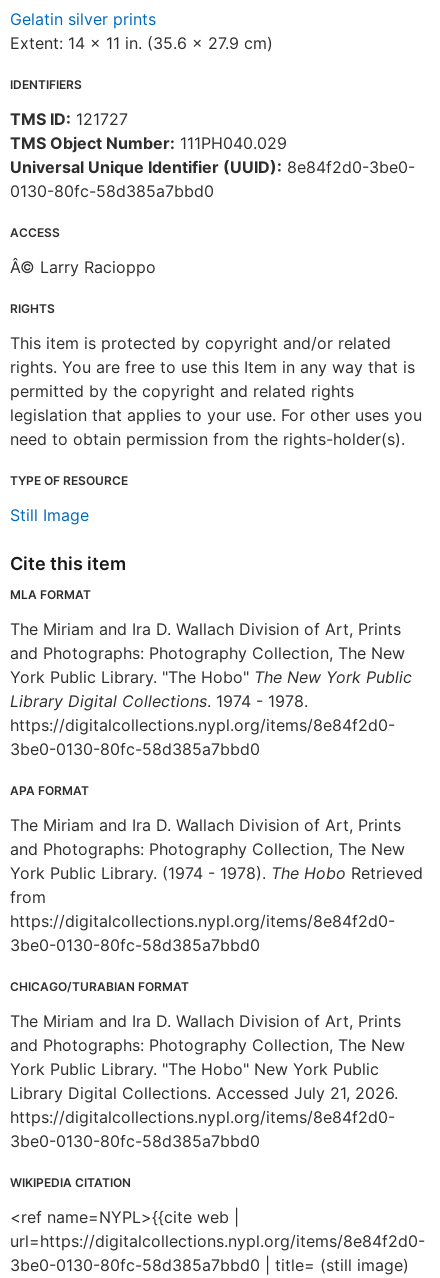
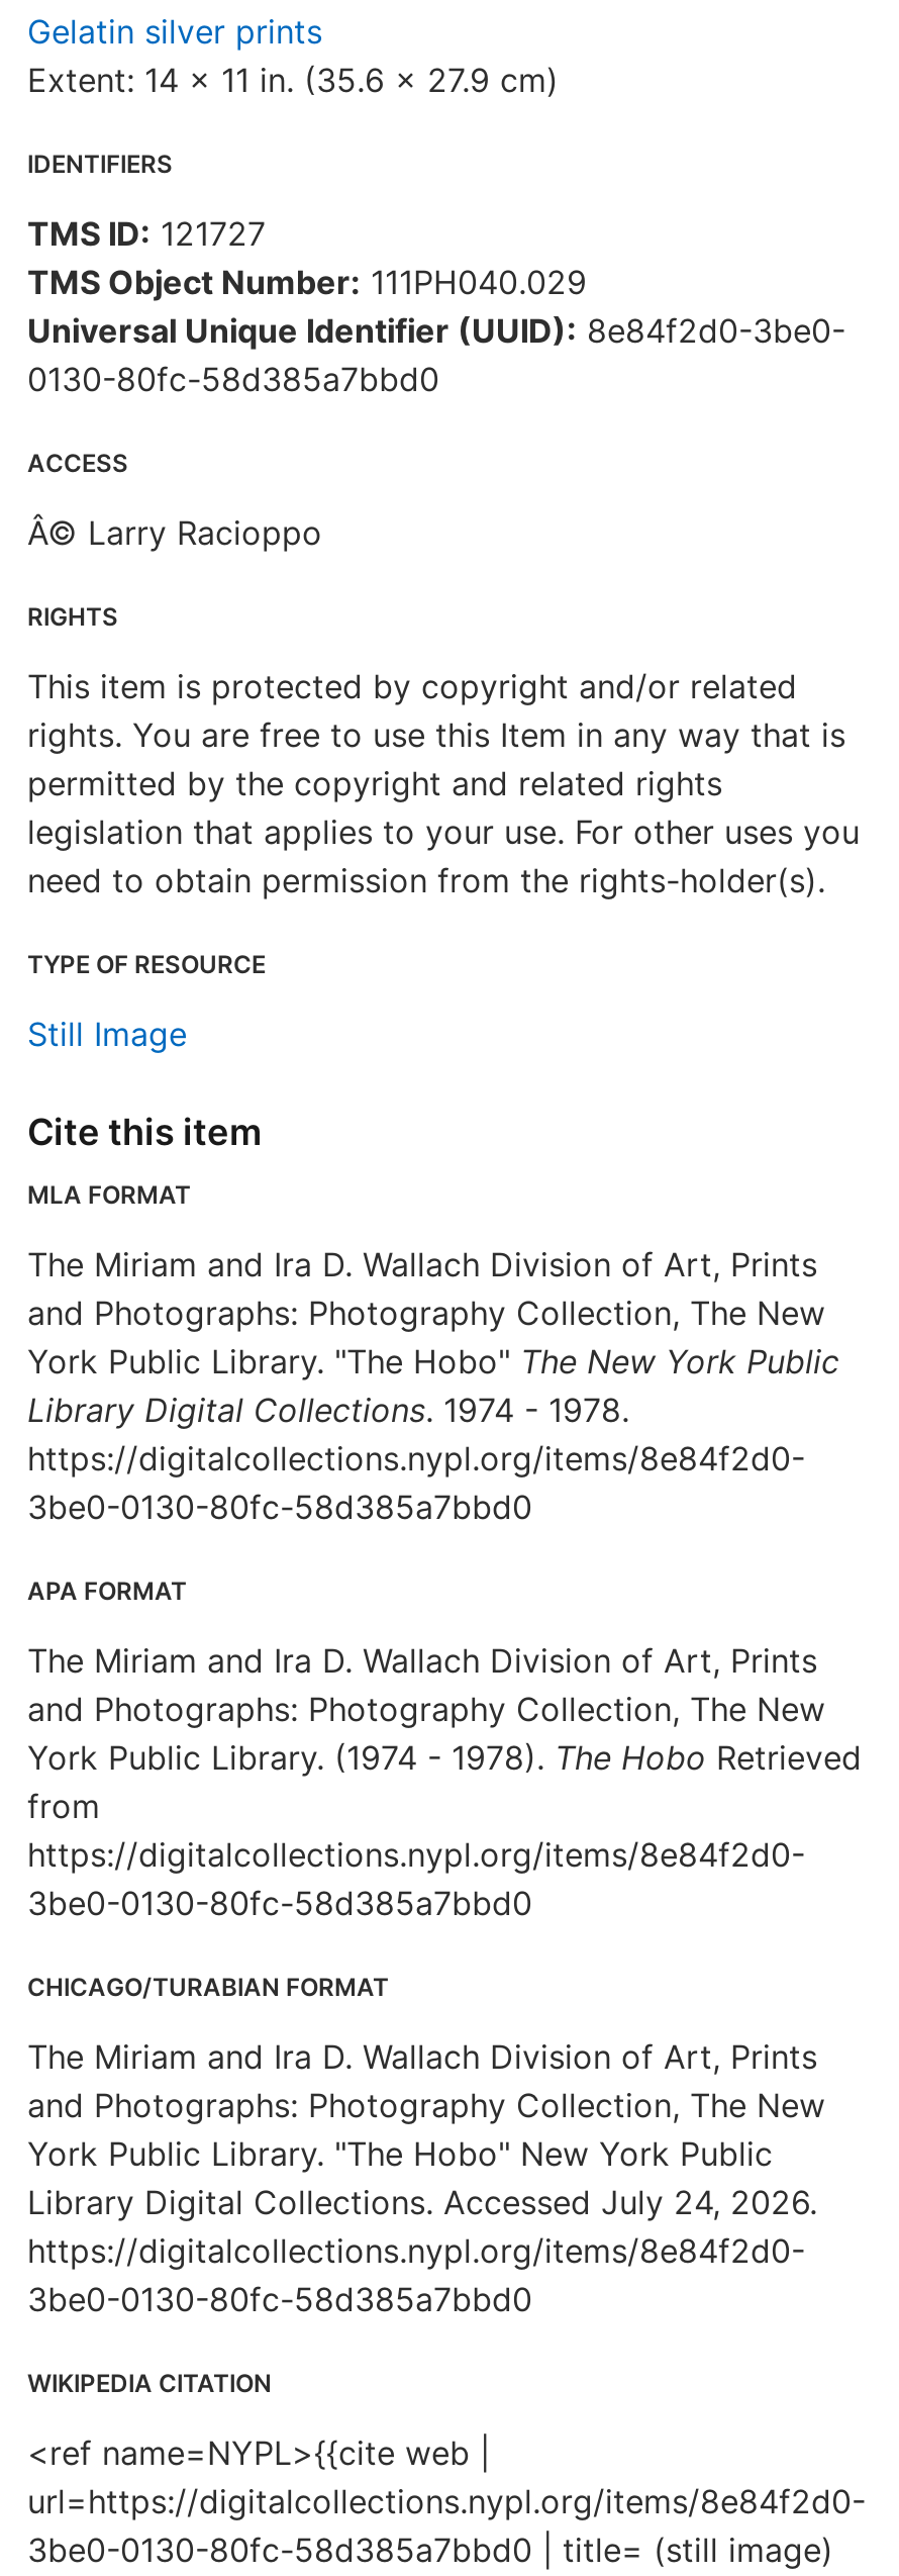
- Library Digital Collections. Accessed July 21, 2026.
+ Library Digital Collections. Accessed July 24, 2026.
